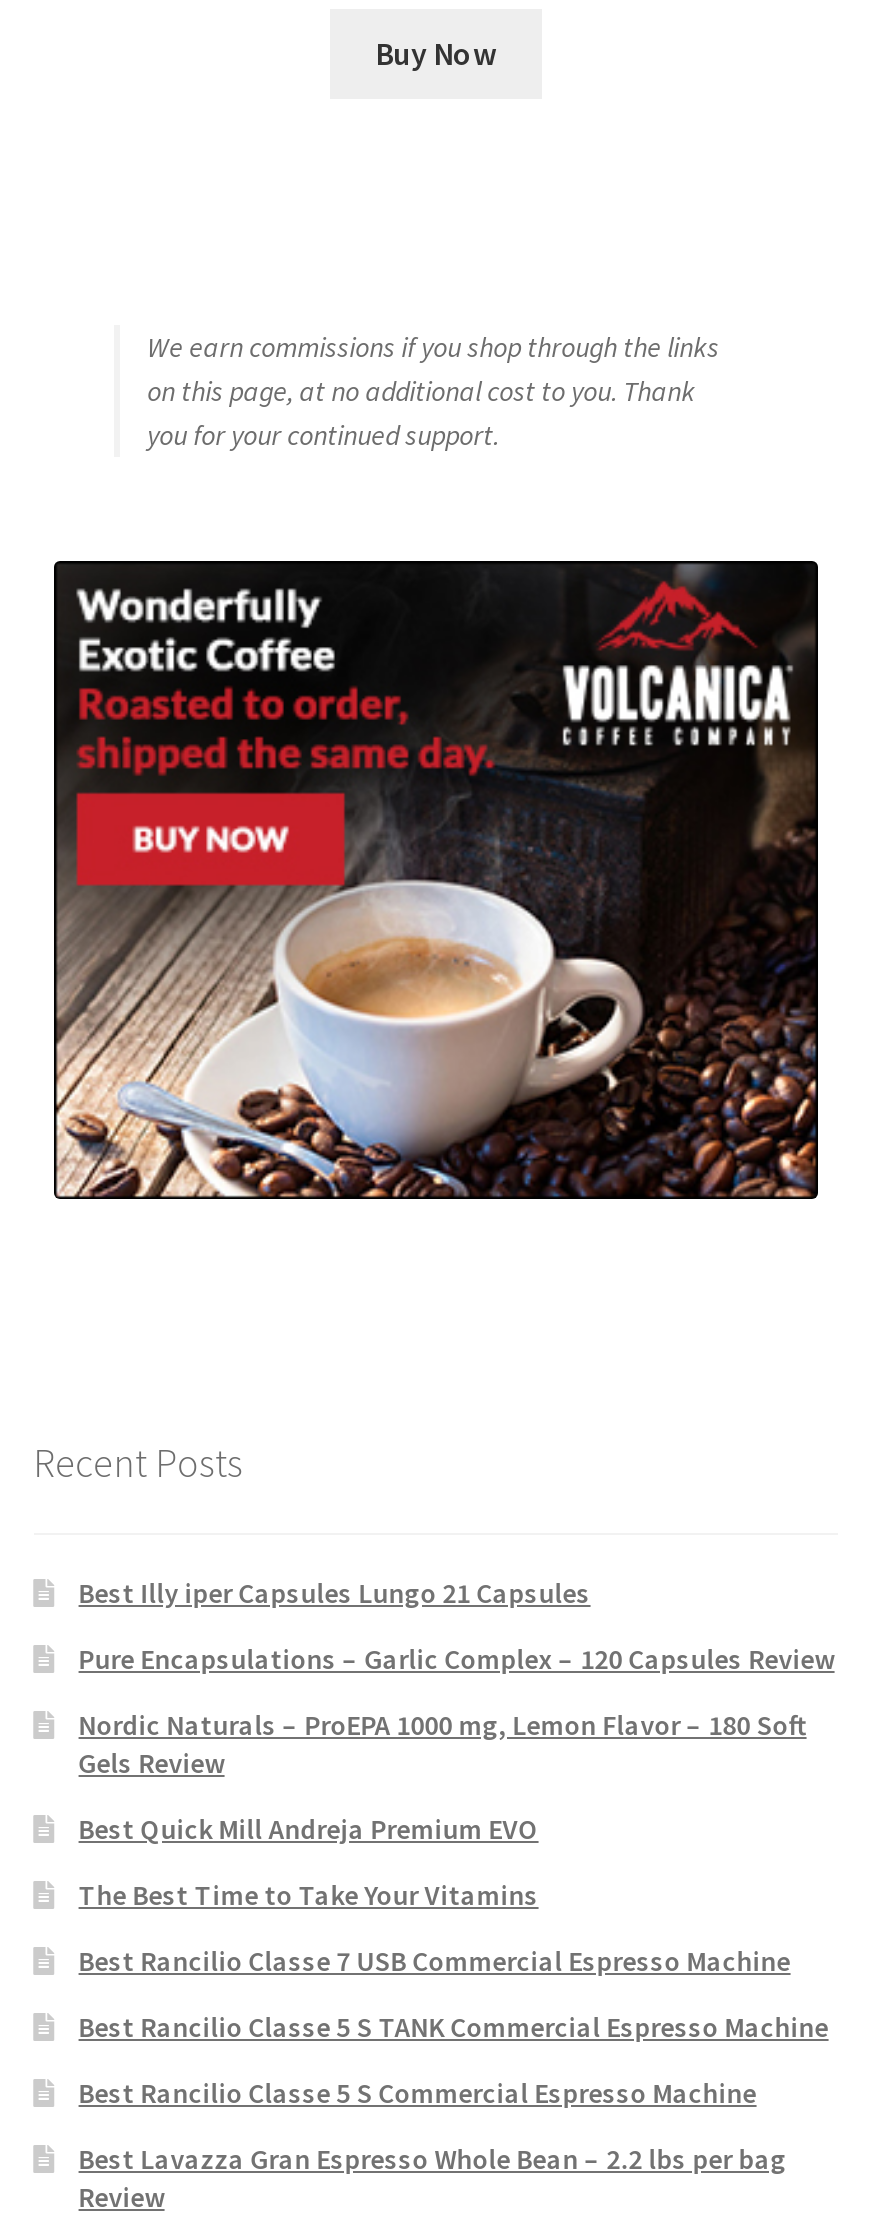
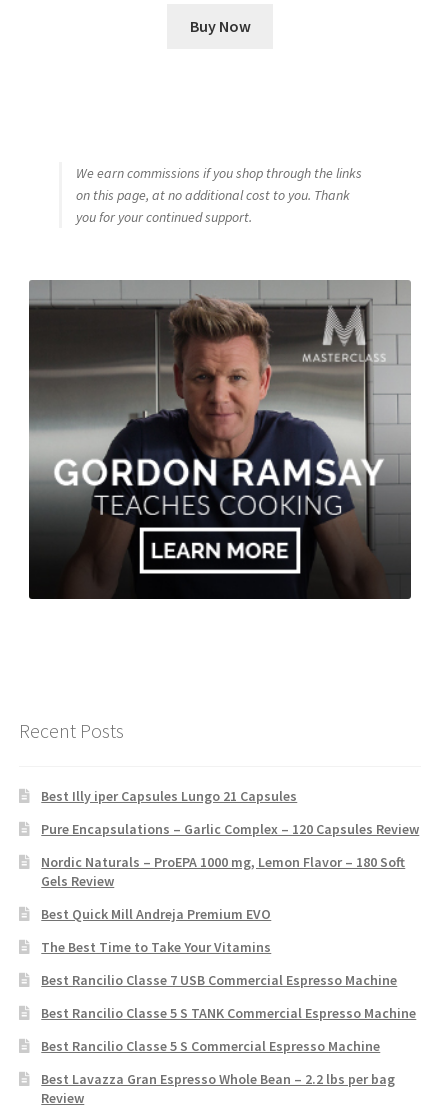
- [image]
+ [image]
